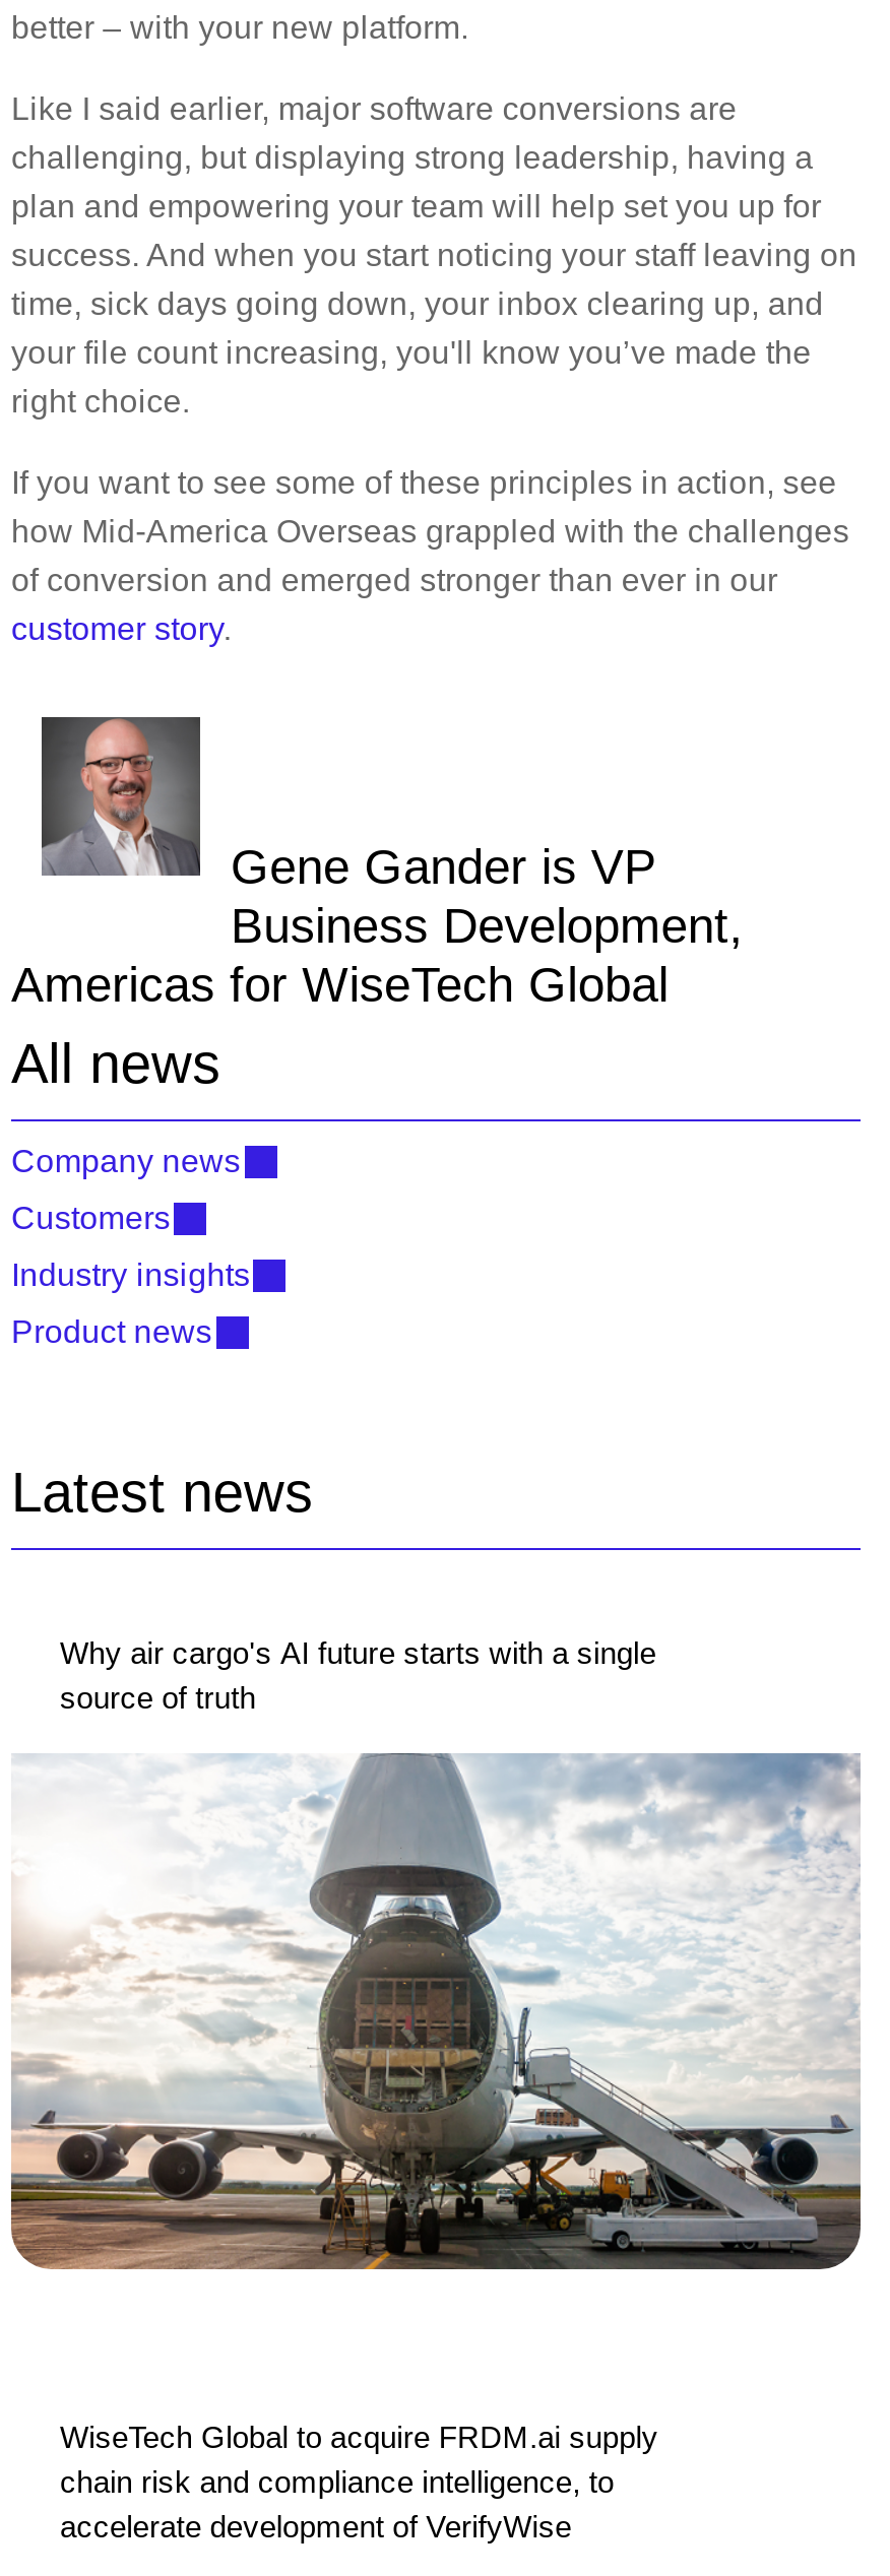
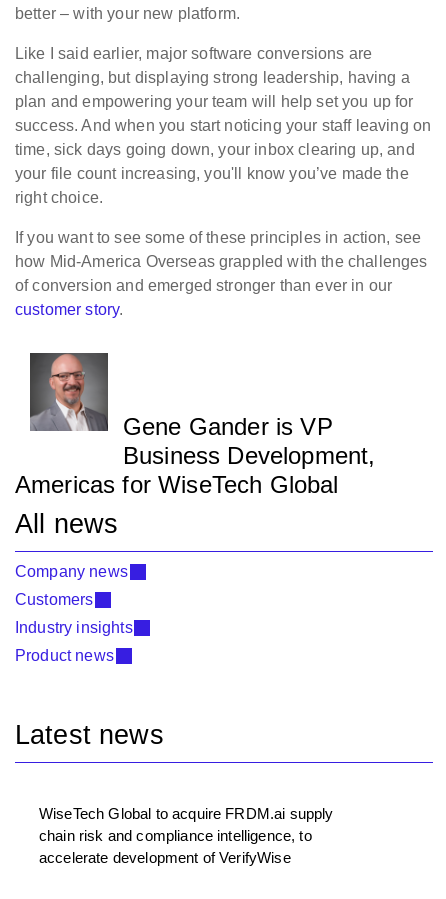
- Why air cargo's AI future starts with a single
- source of truth

- [image]
